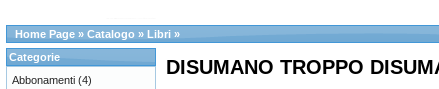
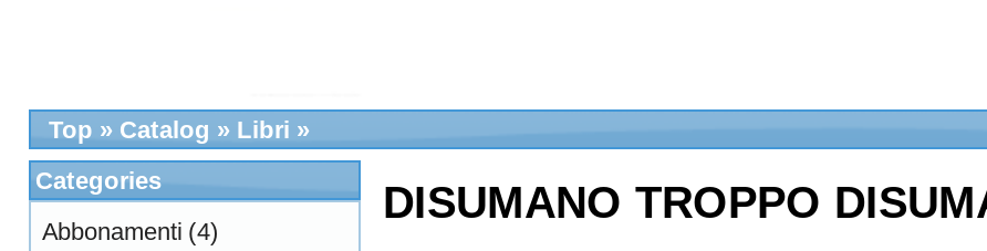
- Home Page» Catalogo» Libri»
+ Top» Catalog» Libri»

- Categorie
+ Categories
